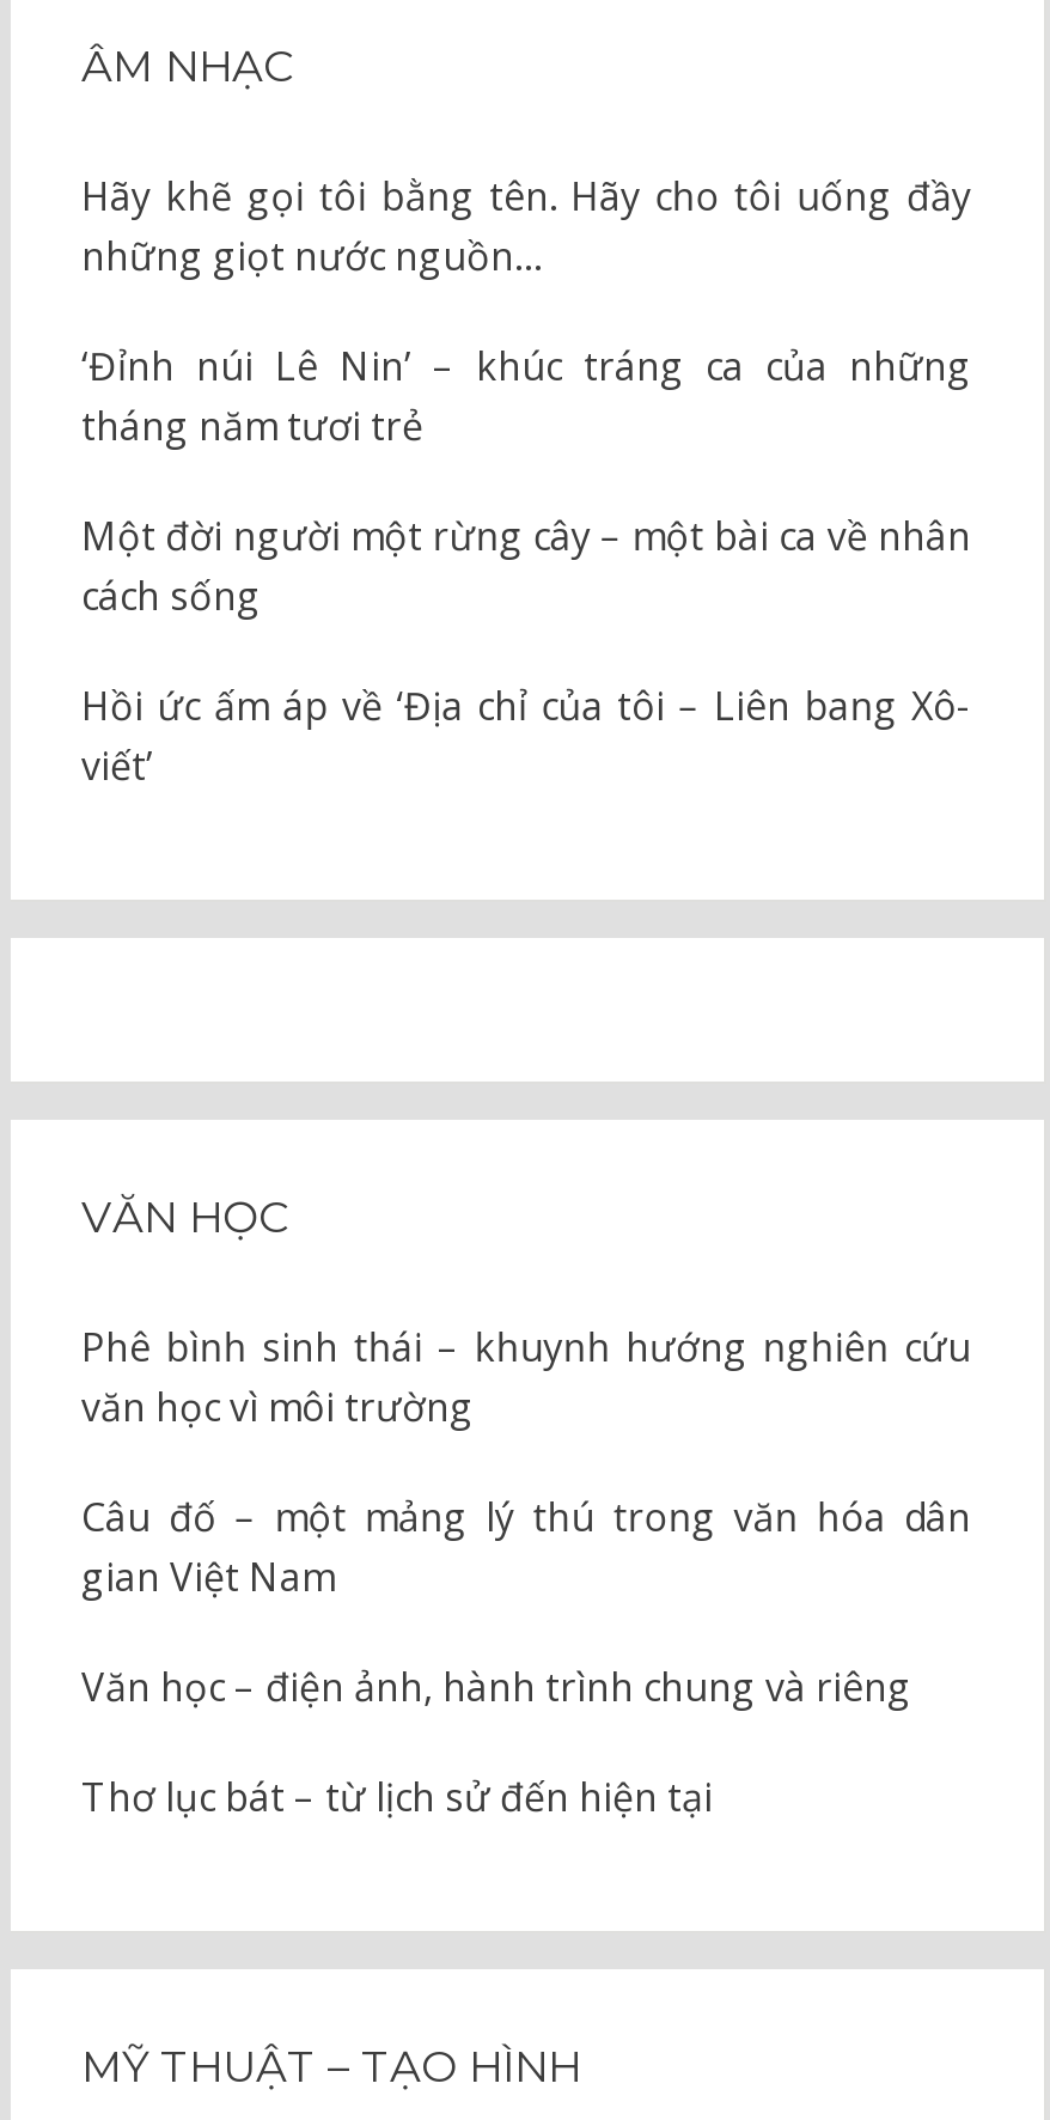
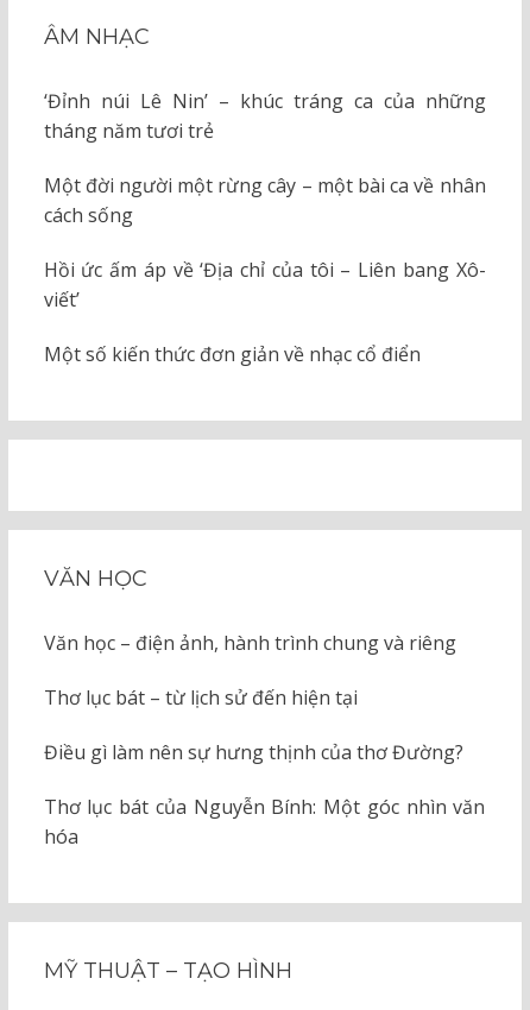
- Hãy khẽ gọi tôi bằng tên. Hãy cho tôi uống đầy
- những giọt nước nguồn…

moved up: ‘Đỉnh núi Lê Nin’ – khúc tráng ca của những | tháng năm tươi trẻ | Một đời người một rừng cây – một bài ca về nhân | cách sống | Hồi ức ấm áp về ‘Địa chỉ của tôi – Liên bang Xô- | viết’

+ Một số kiến thức đơn giản về nhạc cổ điển

- Phê bình sinh thái – khuynh hướng nghiên cứu
- văn học vì môi trường
- Câu đố – một mảng lý thú trong văn hóa dân
- gian Việt Nam

moved up: Văn học – điện ảnh, hành trình chung và riêng | Thơ lục bát – từ lịch sử đến hiện tại

+ Điều gì làm nên sự hưng thịnh của thơ Đường?
+ Thơ lục bát của Nguyễn Bính: Một góc nhìn văn
+ hóa
